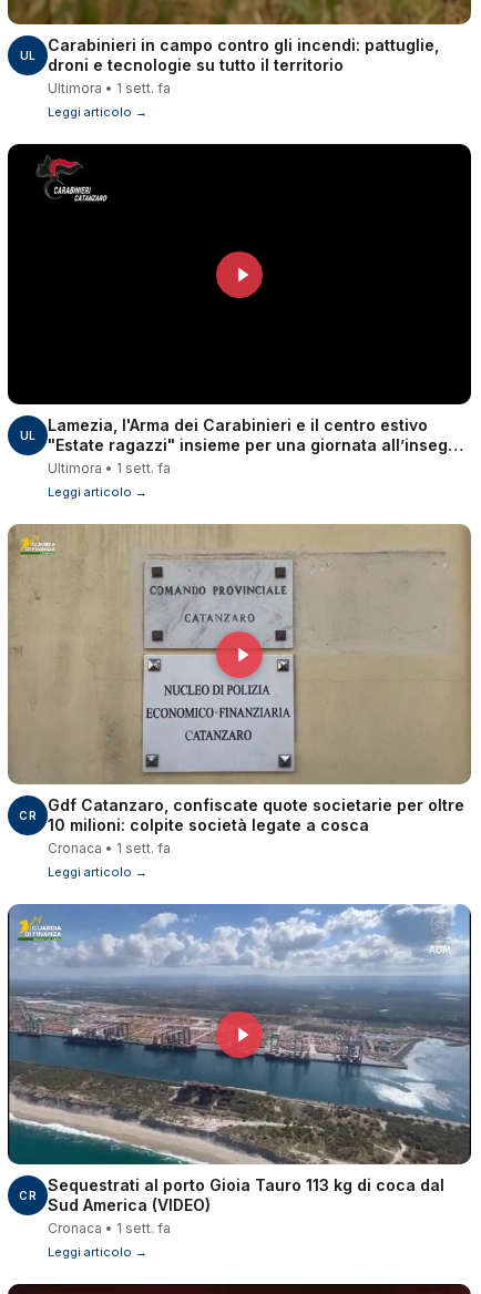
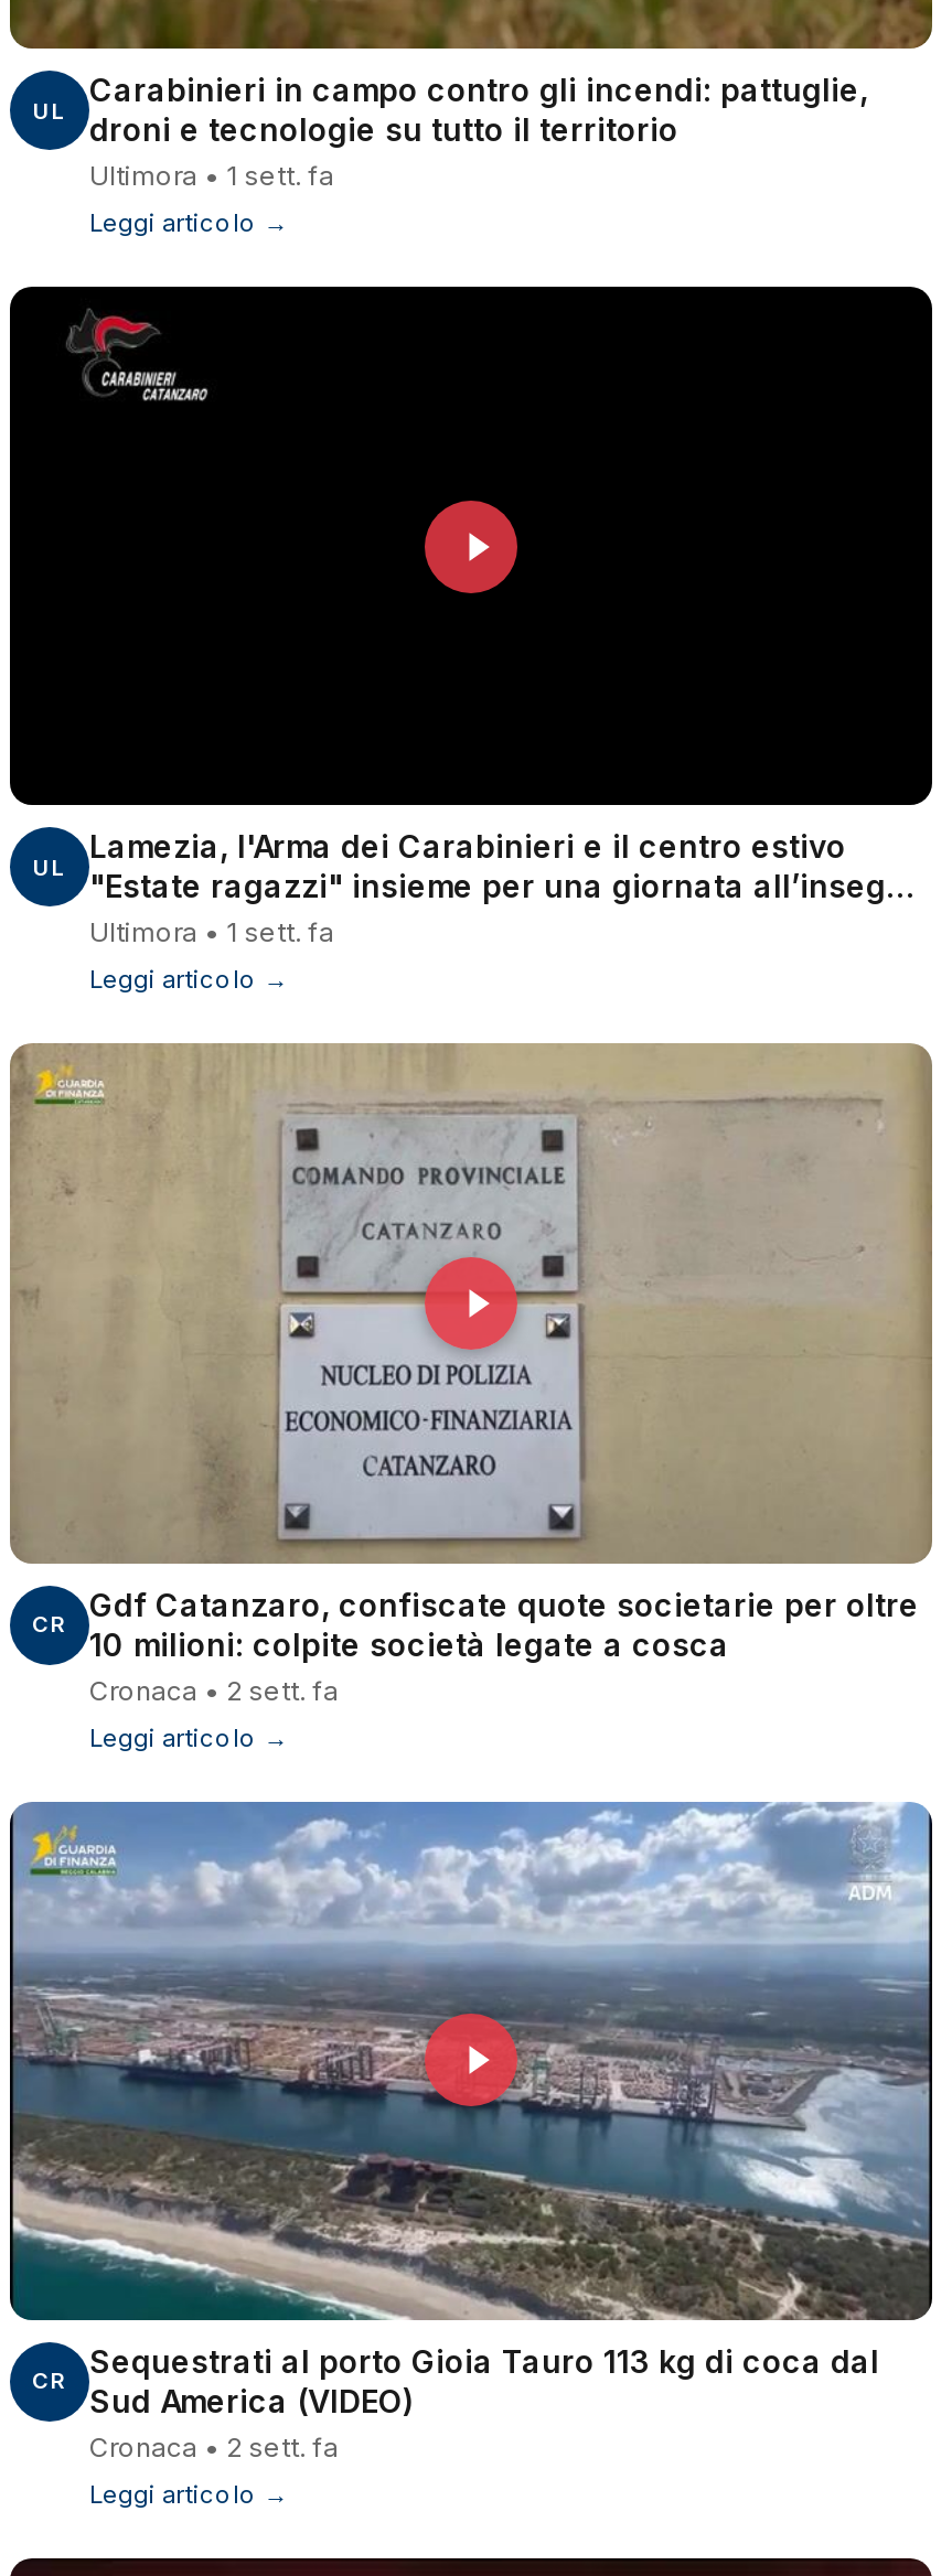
- Cronaca • 1 sett. fa
+ Cronaca • 2 sett. fa

- Cronaca • 1 sett. fa
+ Cronaca • 2 sett. fa
